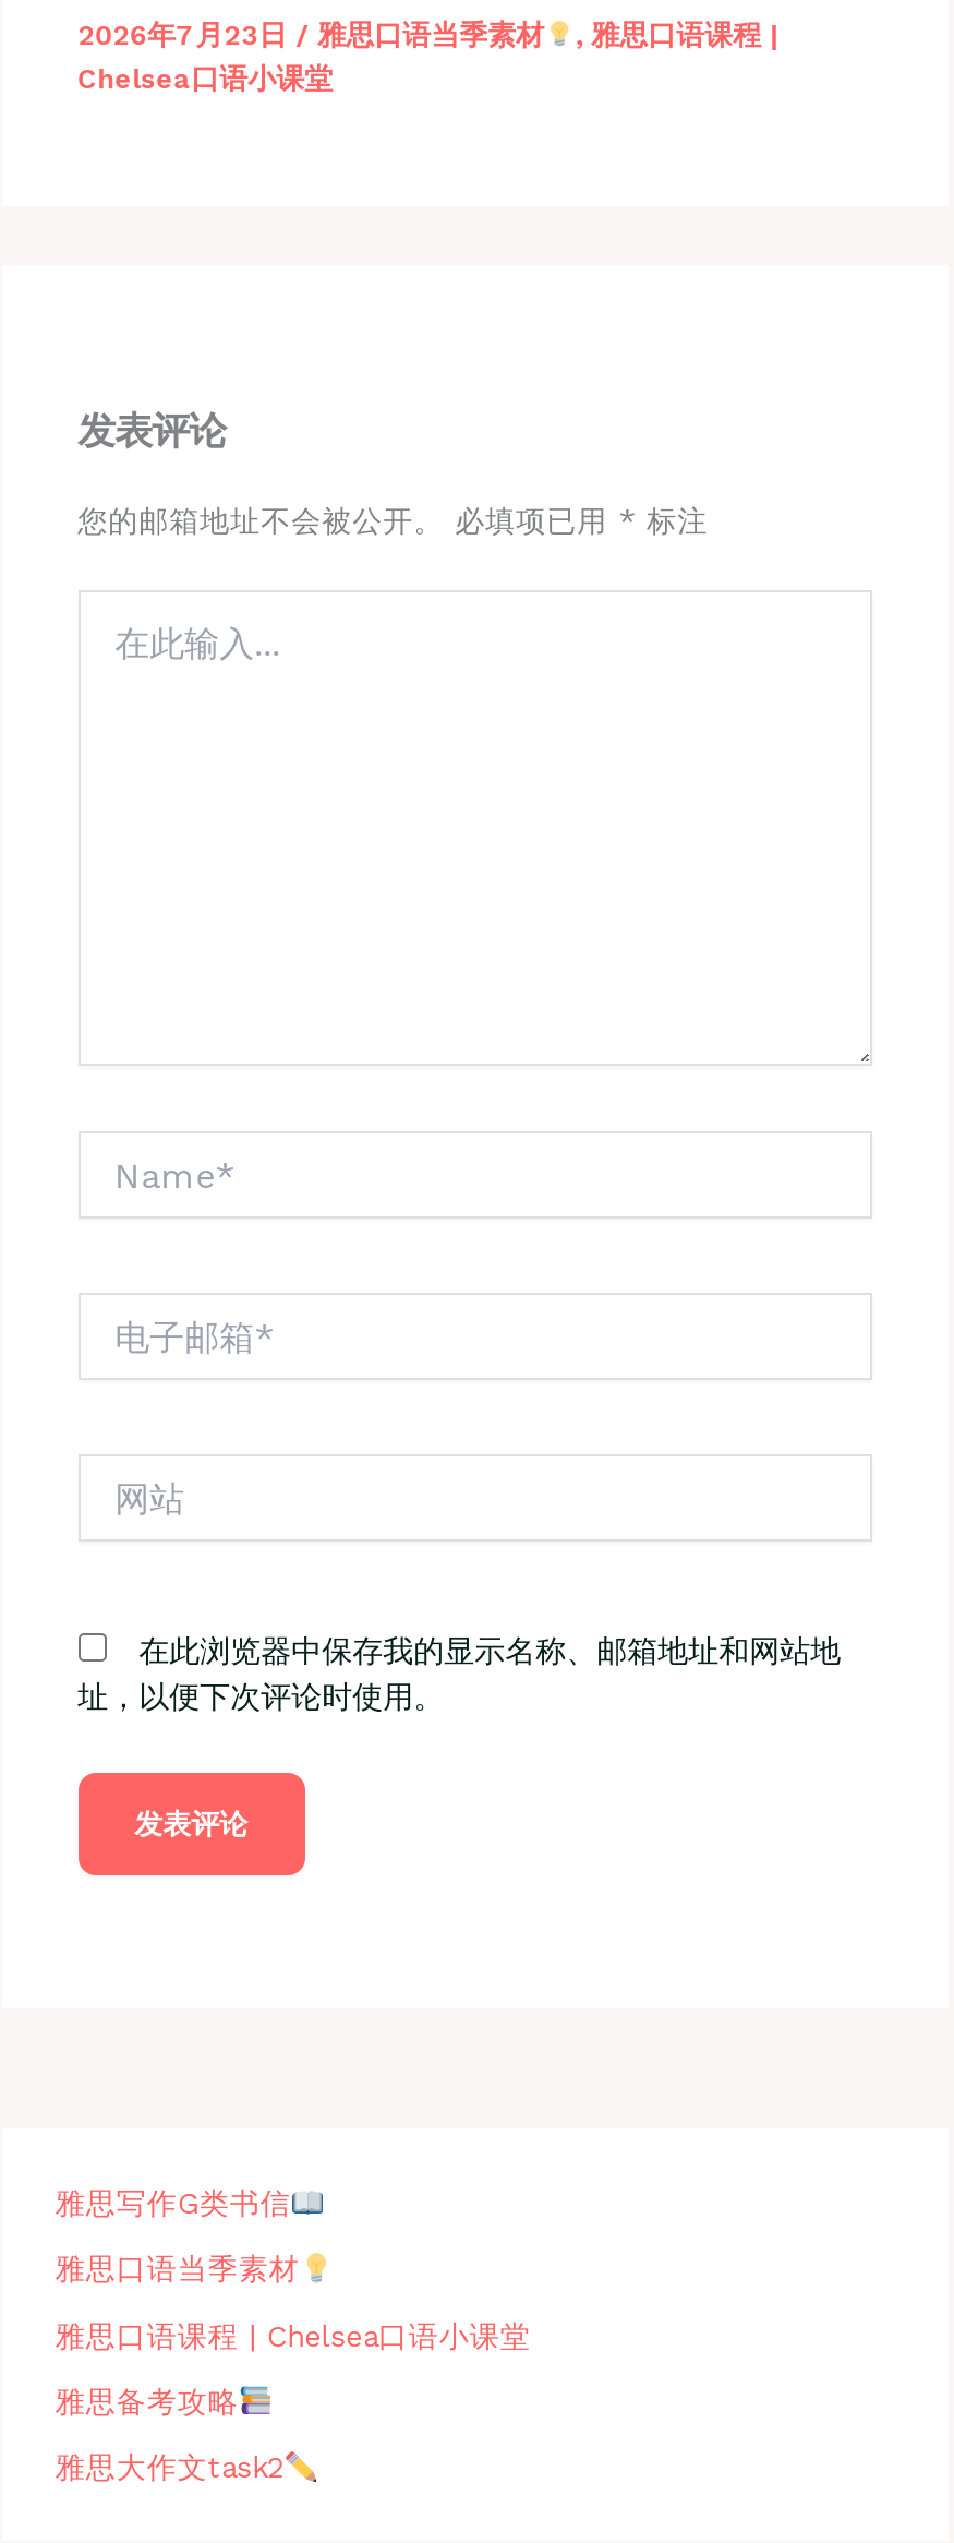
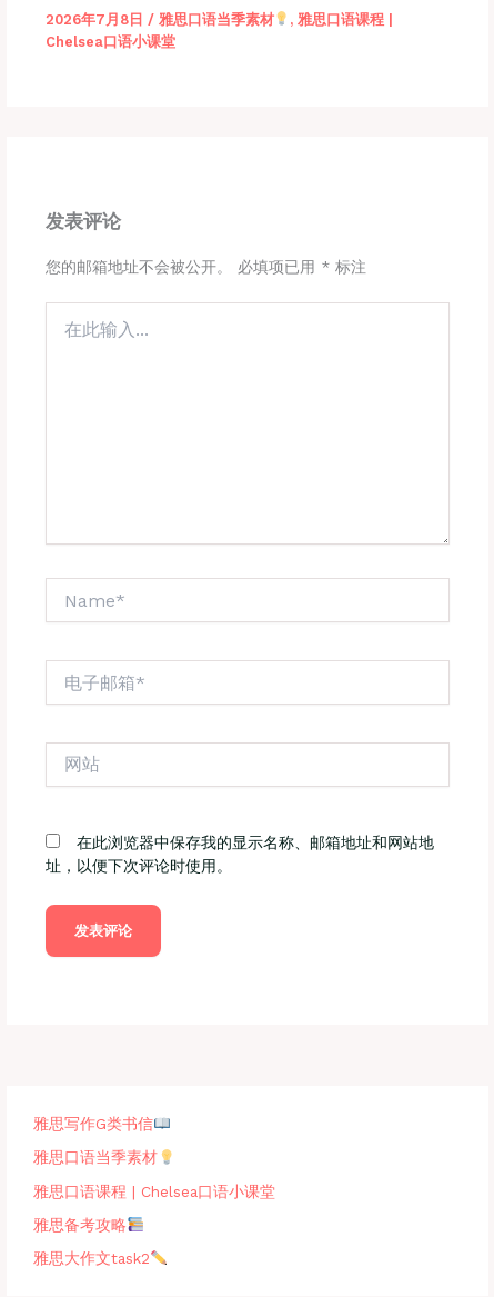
- 2026年7月23日/雅思口语当季素材
+ 2026年7月8日/雅思口语当季素材
